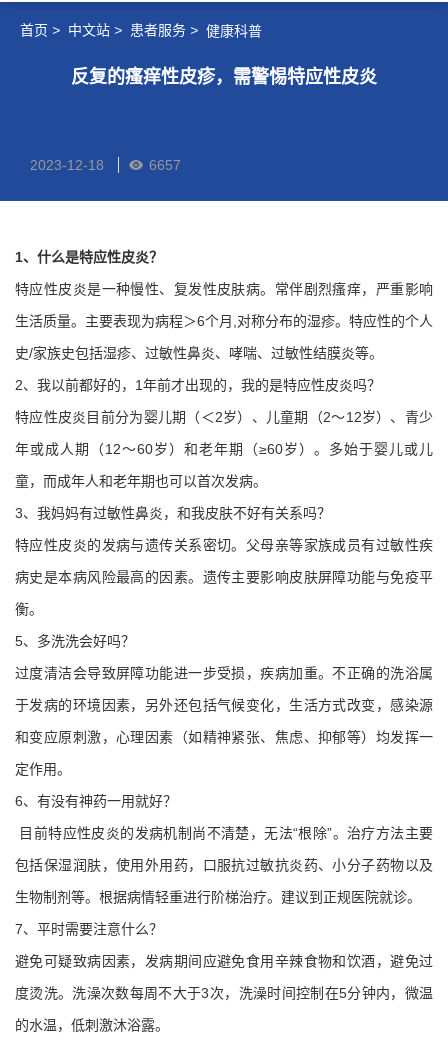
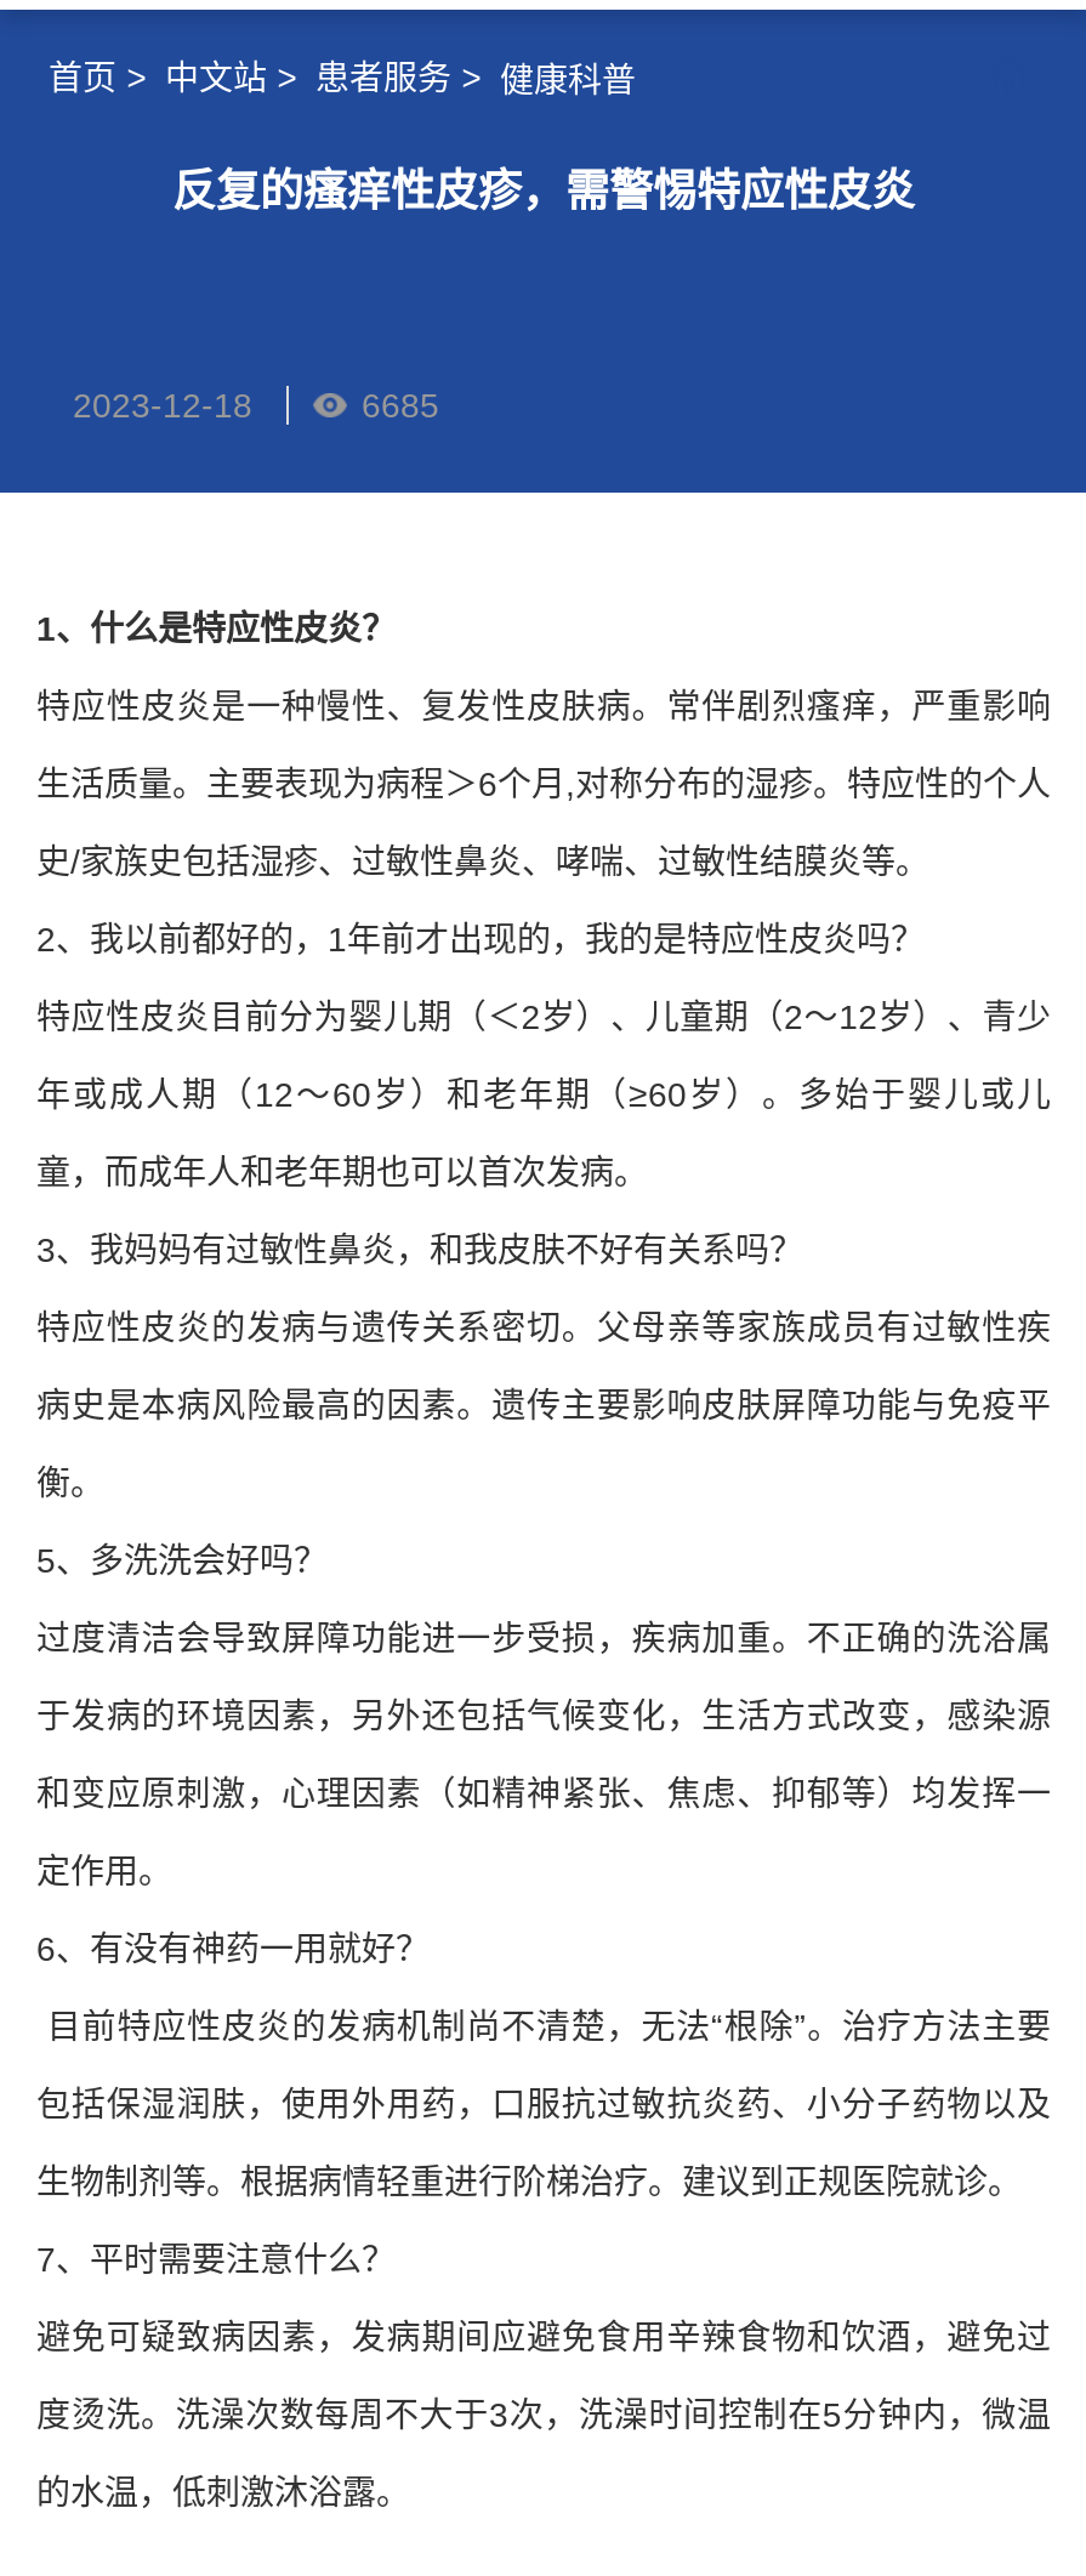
- 6657
+ 6685
